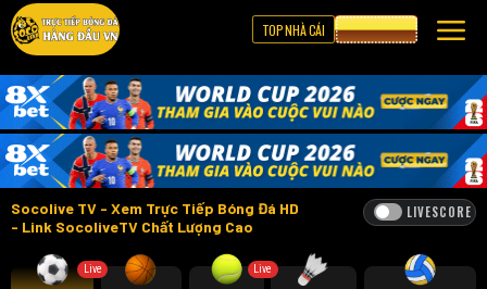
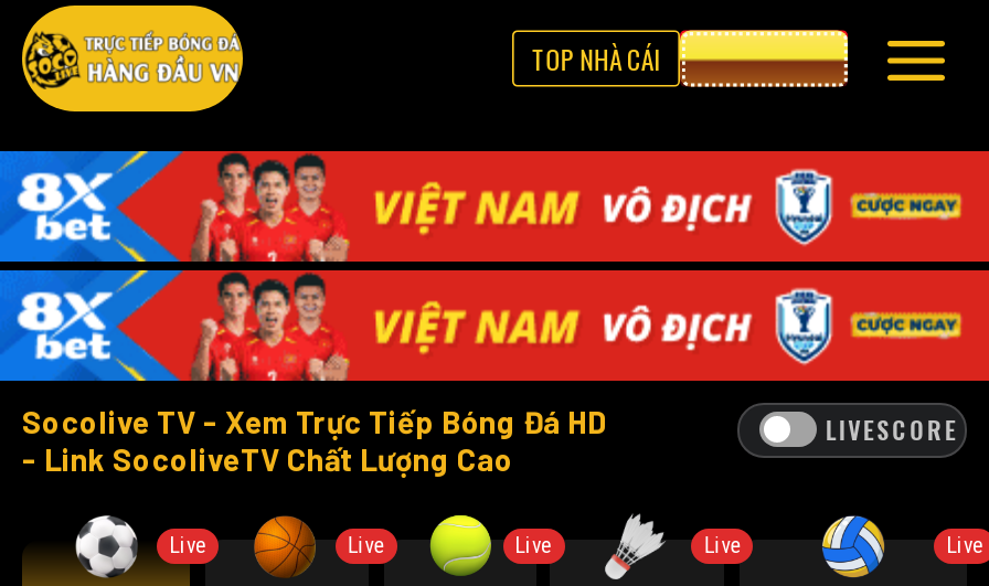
- [image]
+ [image]

+ Live

+ Live

+ Live
